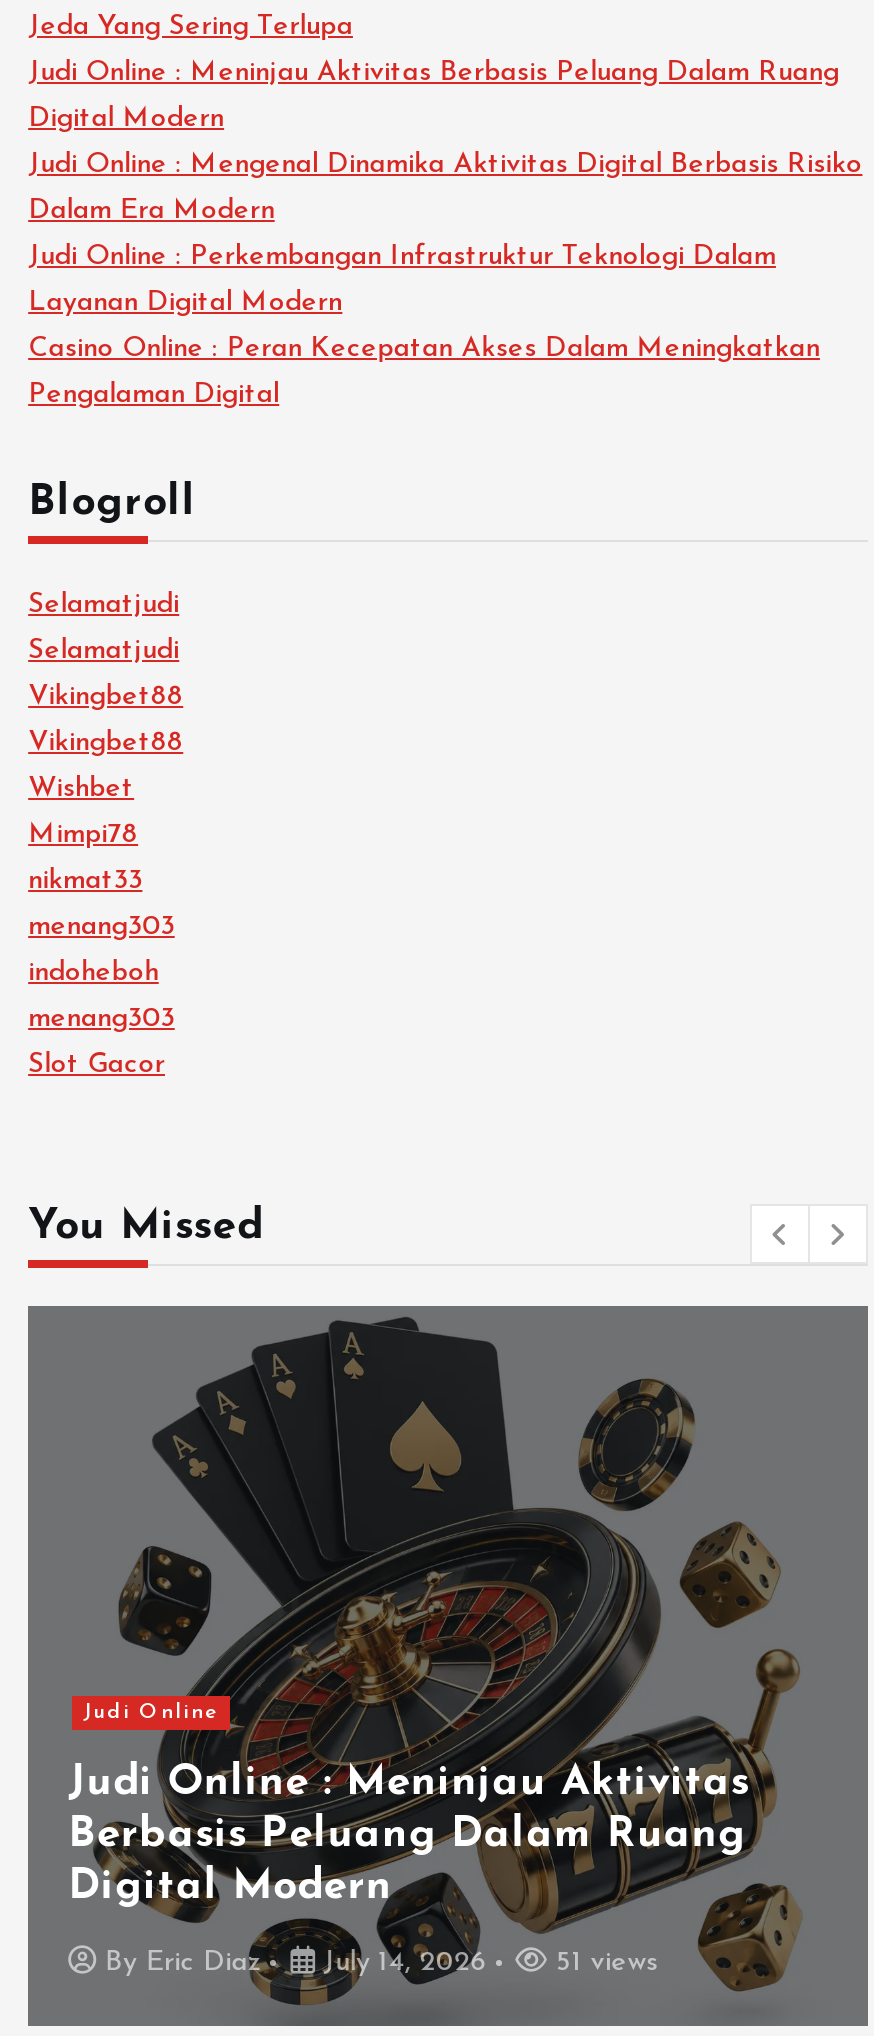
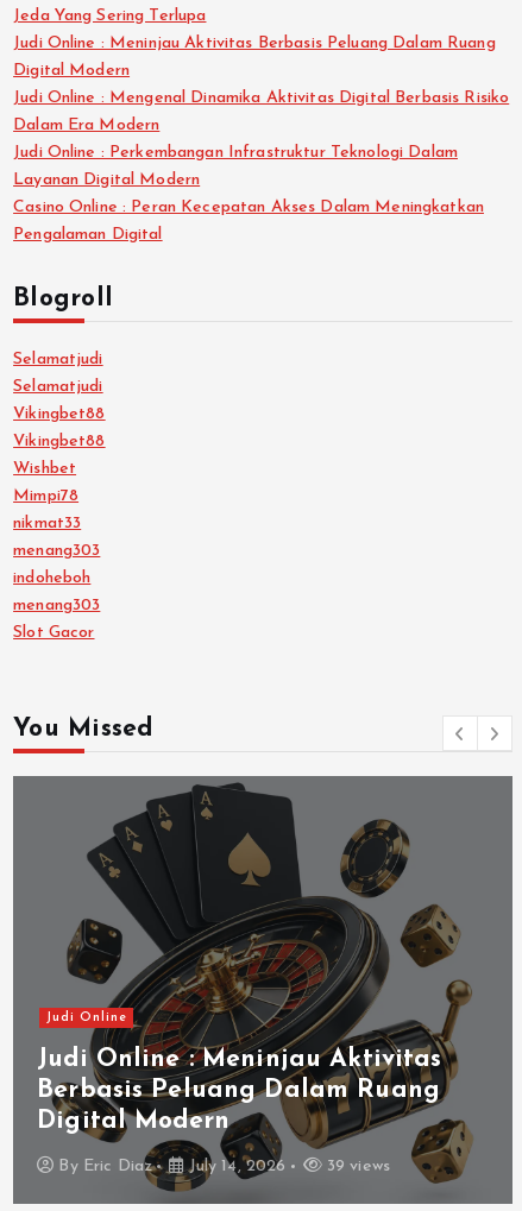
- 51 views
+ 39 views
